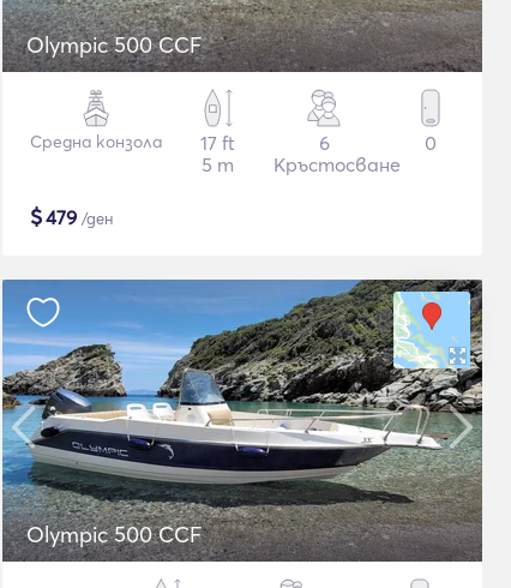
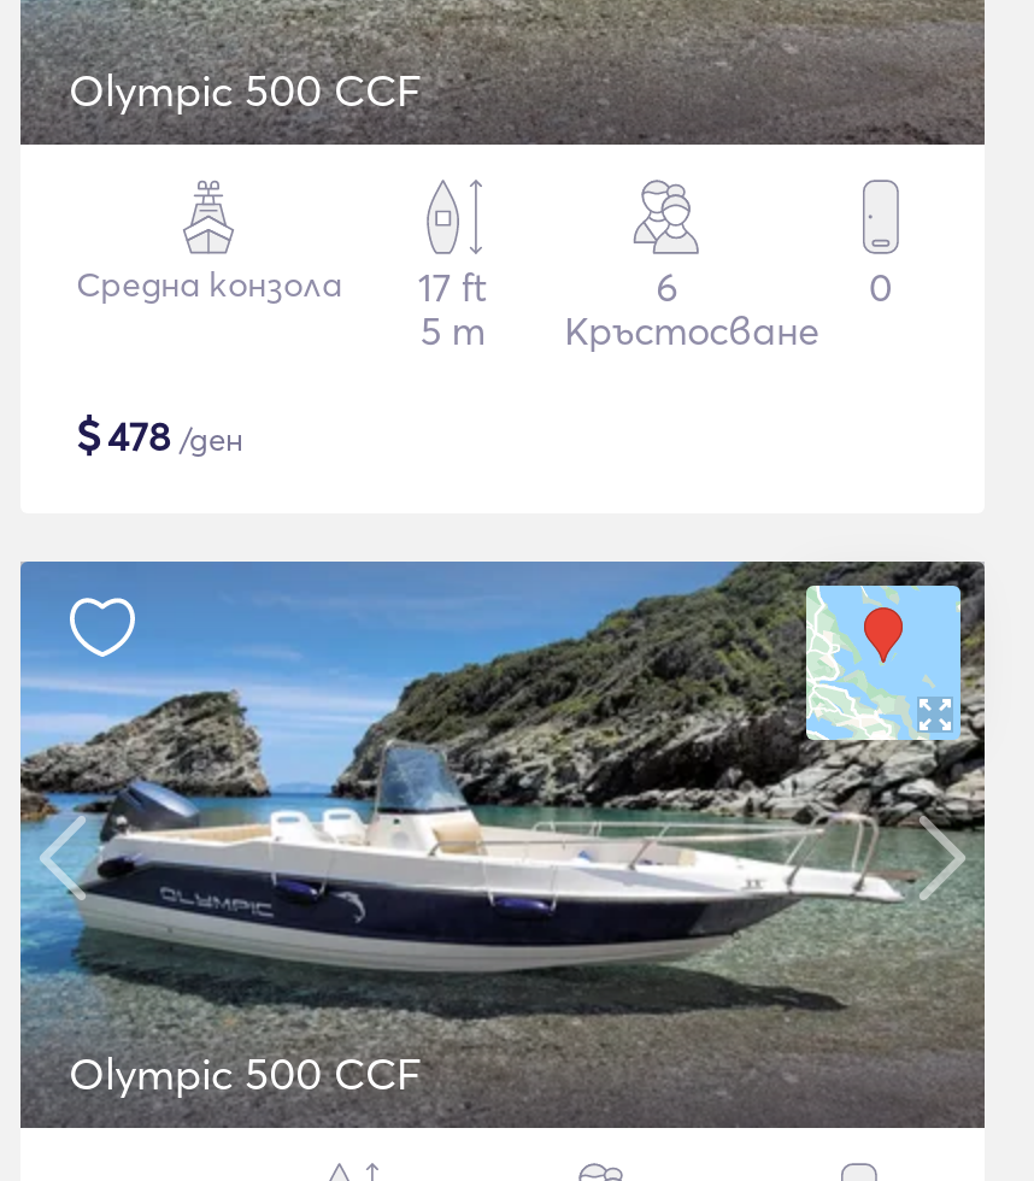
- $479 /ден
+ $478 /ден
